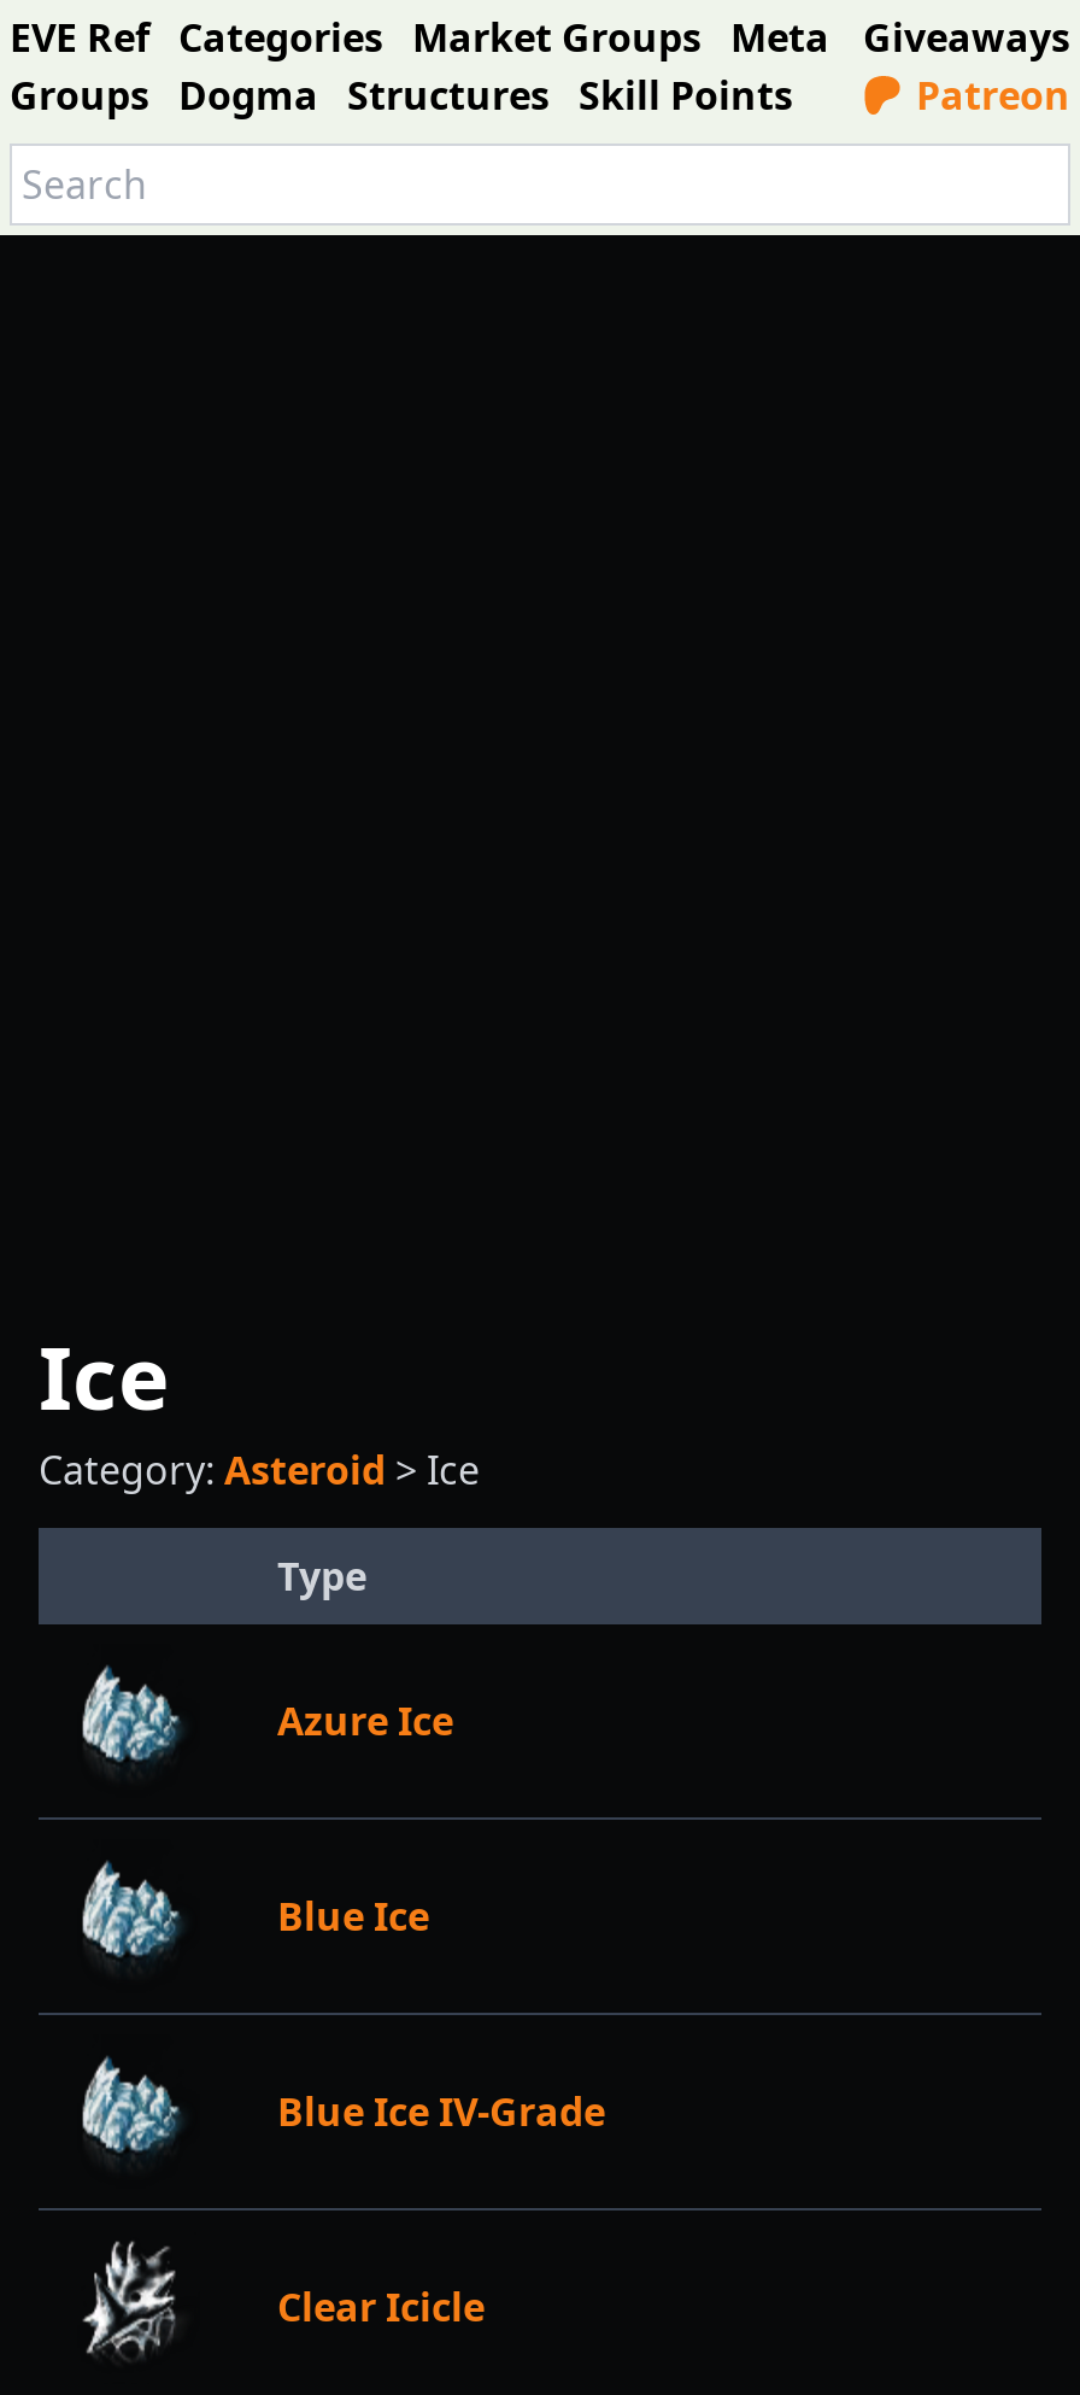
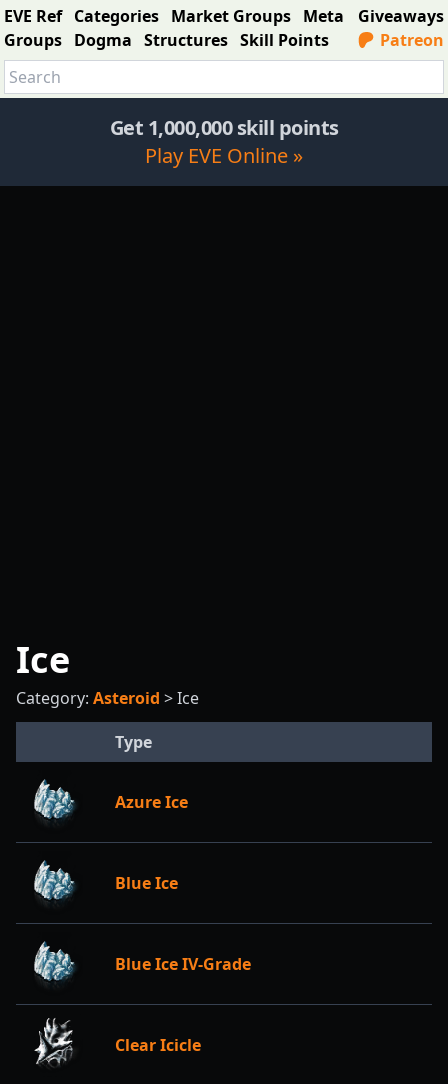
+ Get 1,000,000 skill points
+ Play EVE Online »
